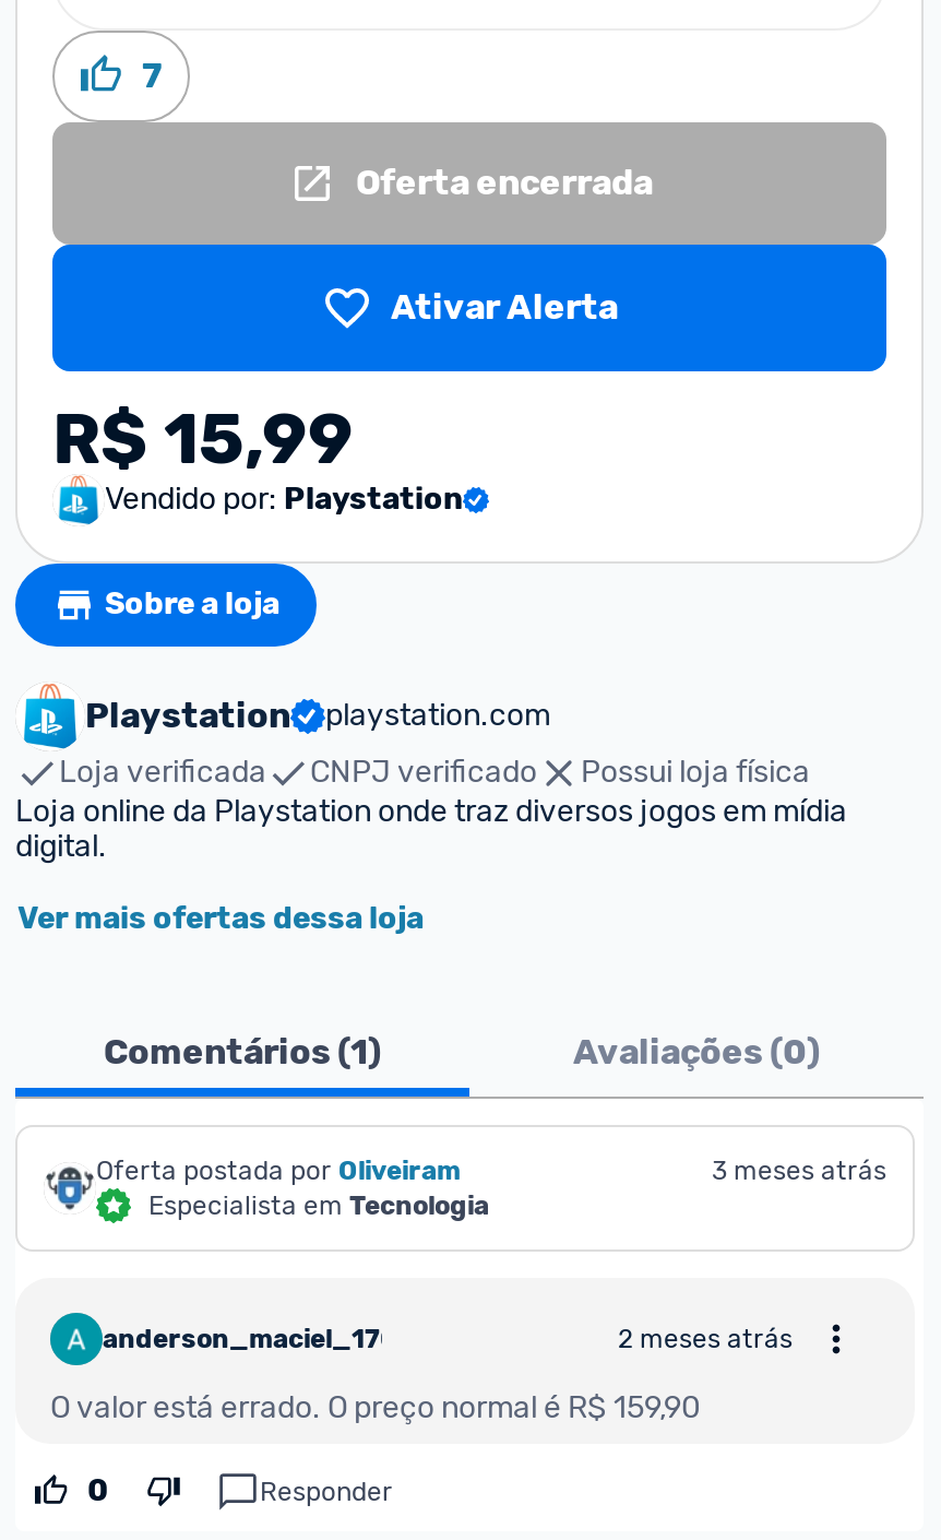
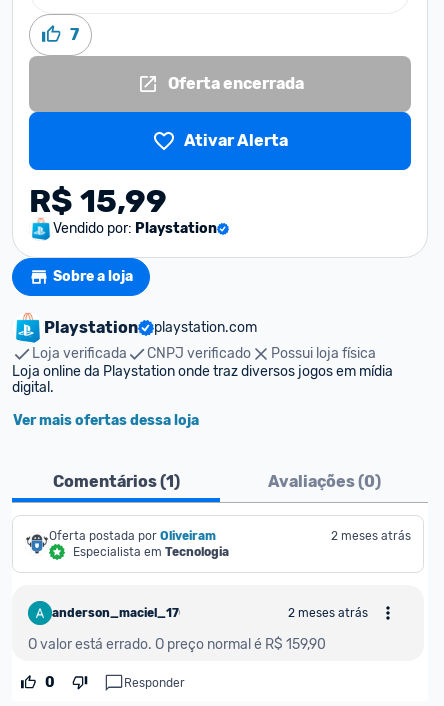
- 3 meses atrás
+ 2 meses atrás
